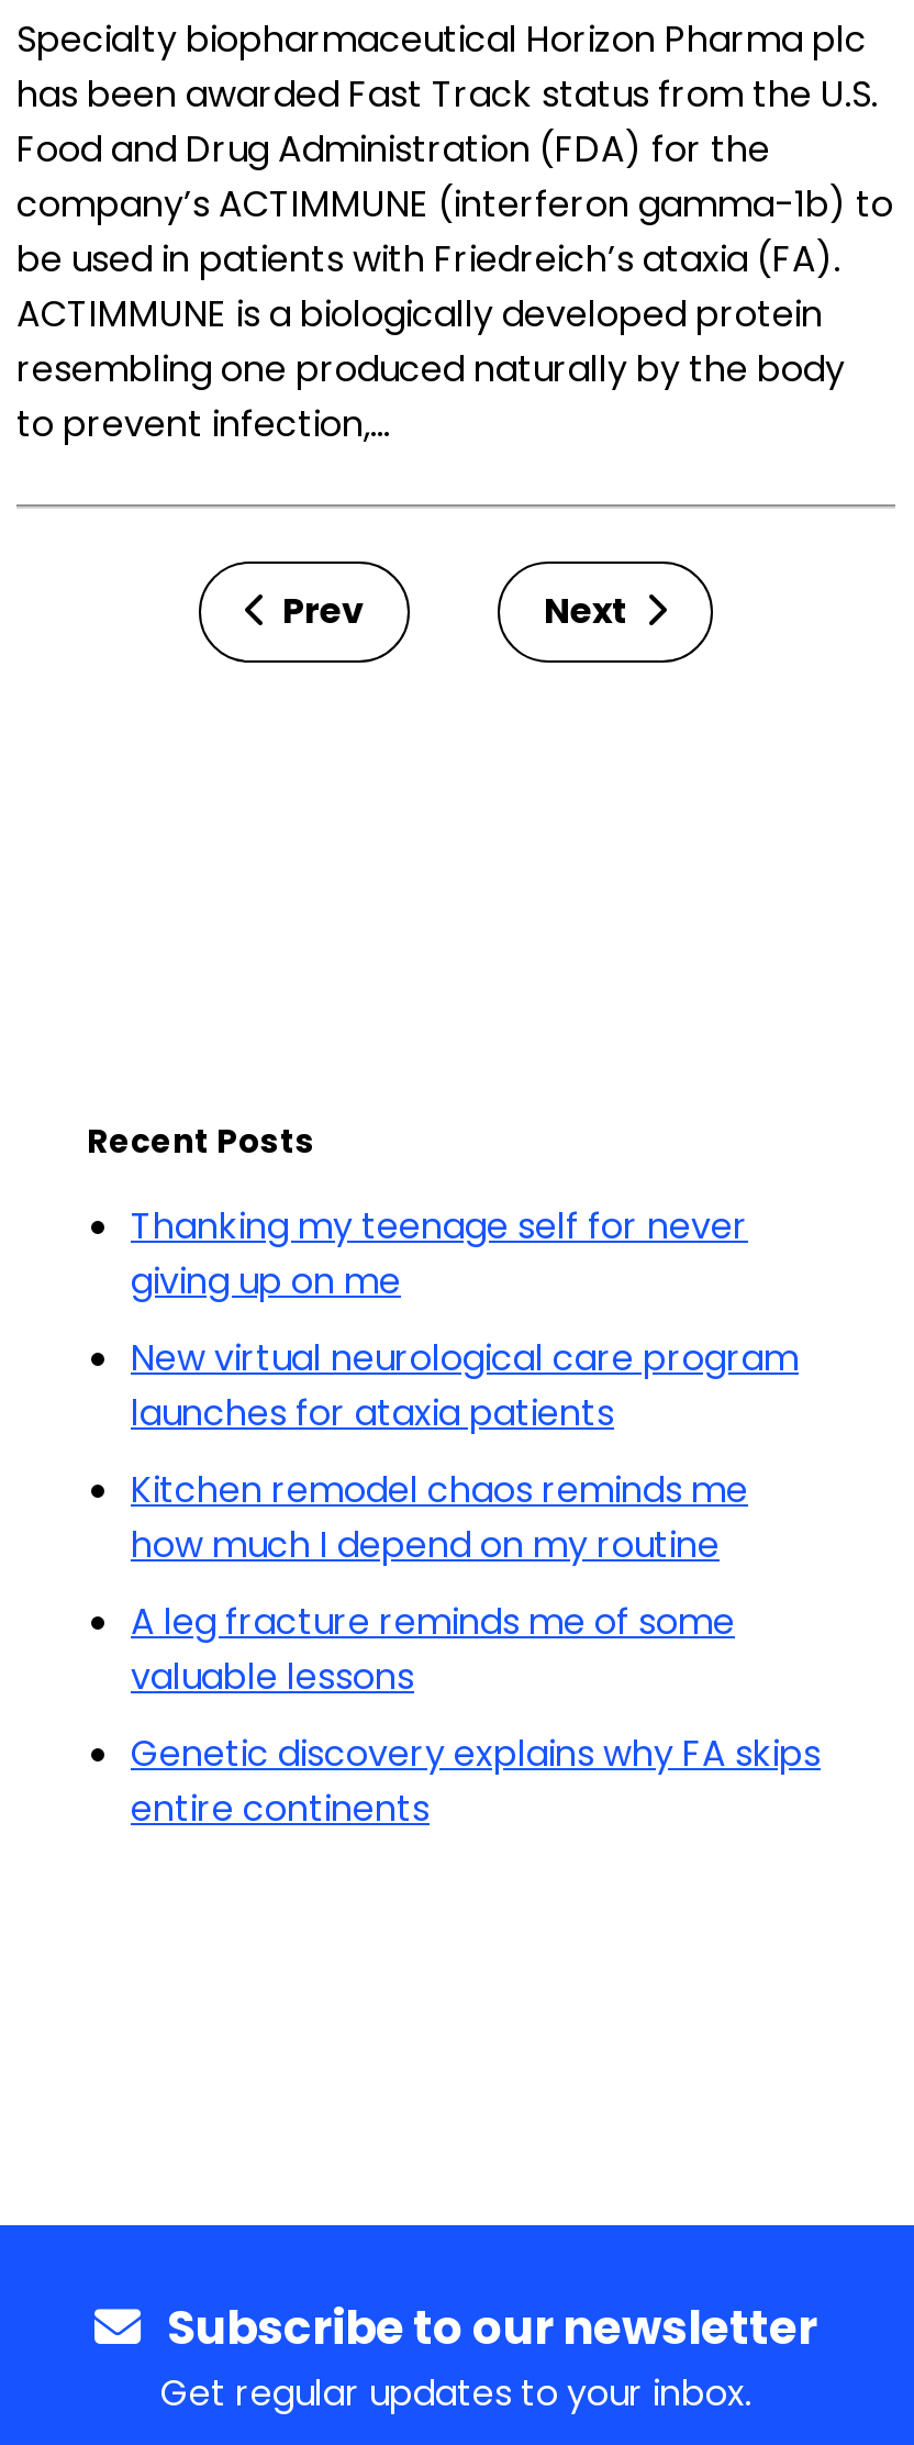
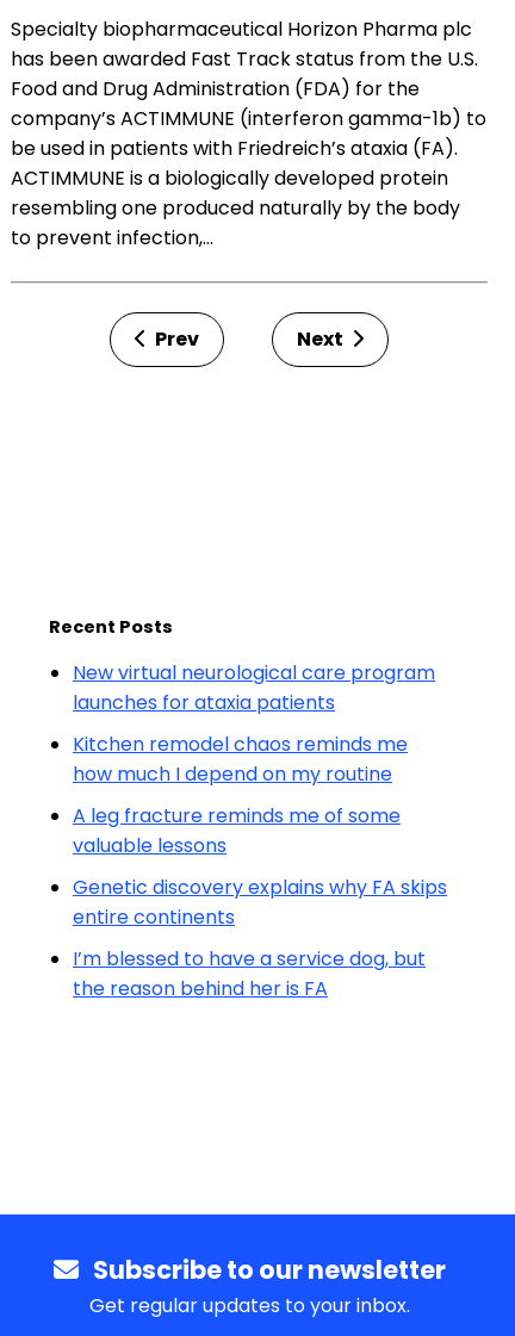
- Thanking my teenage self for never
- giving up on me

moved up: New virtual neurological care program | launches for ataxia patients | Kitchen remodel chaos reminds me | how much I depend on my routine | A leg fracture reminds me of some | valuable lessons | Genetic discovery explains why FA skips | entire continents

+ I’m blessed to have a service dog, but
+ the reason behind her is FA
